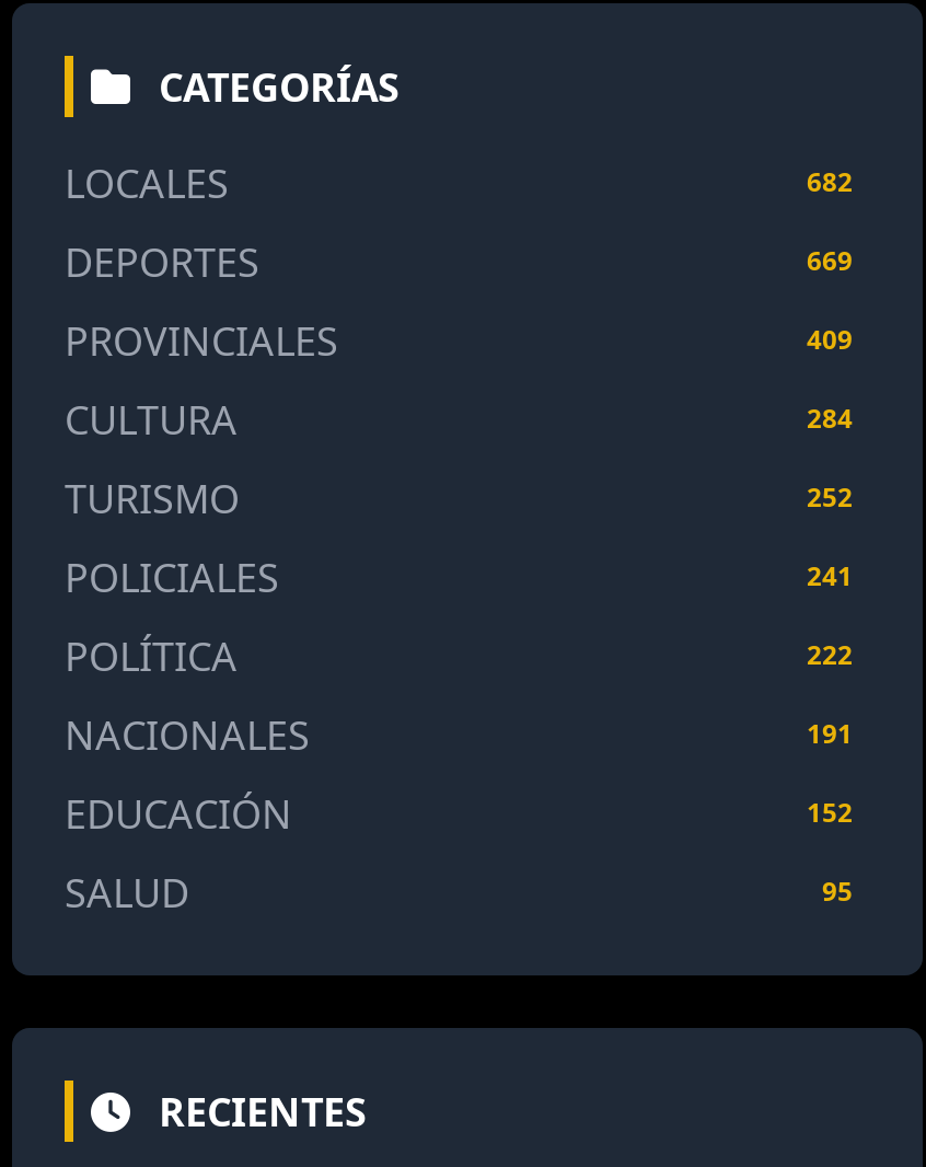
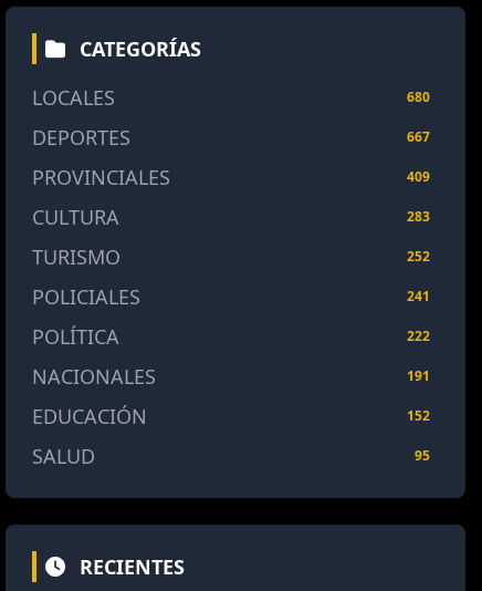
- 682
+ 680

- 669
+ 667

- 284
+ 283
